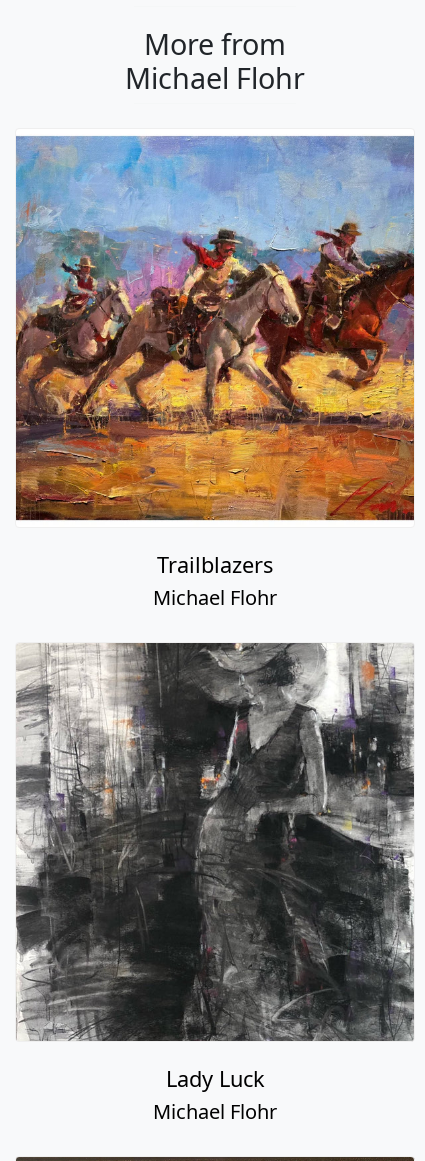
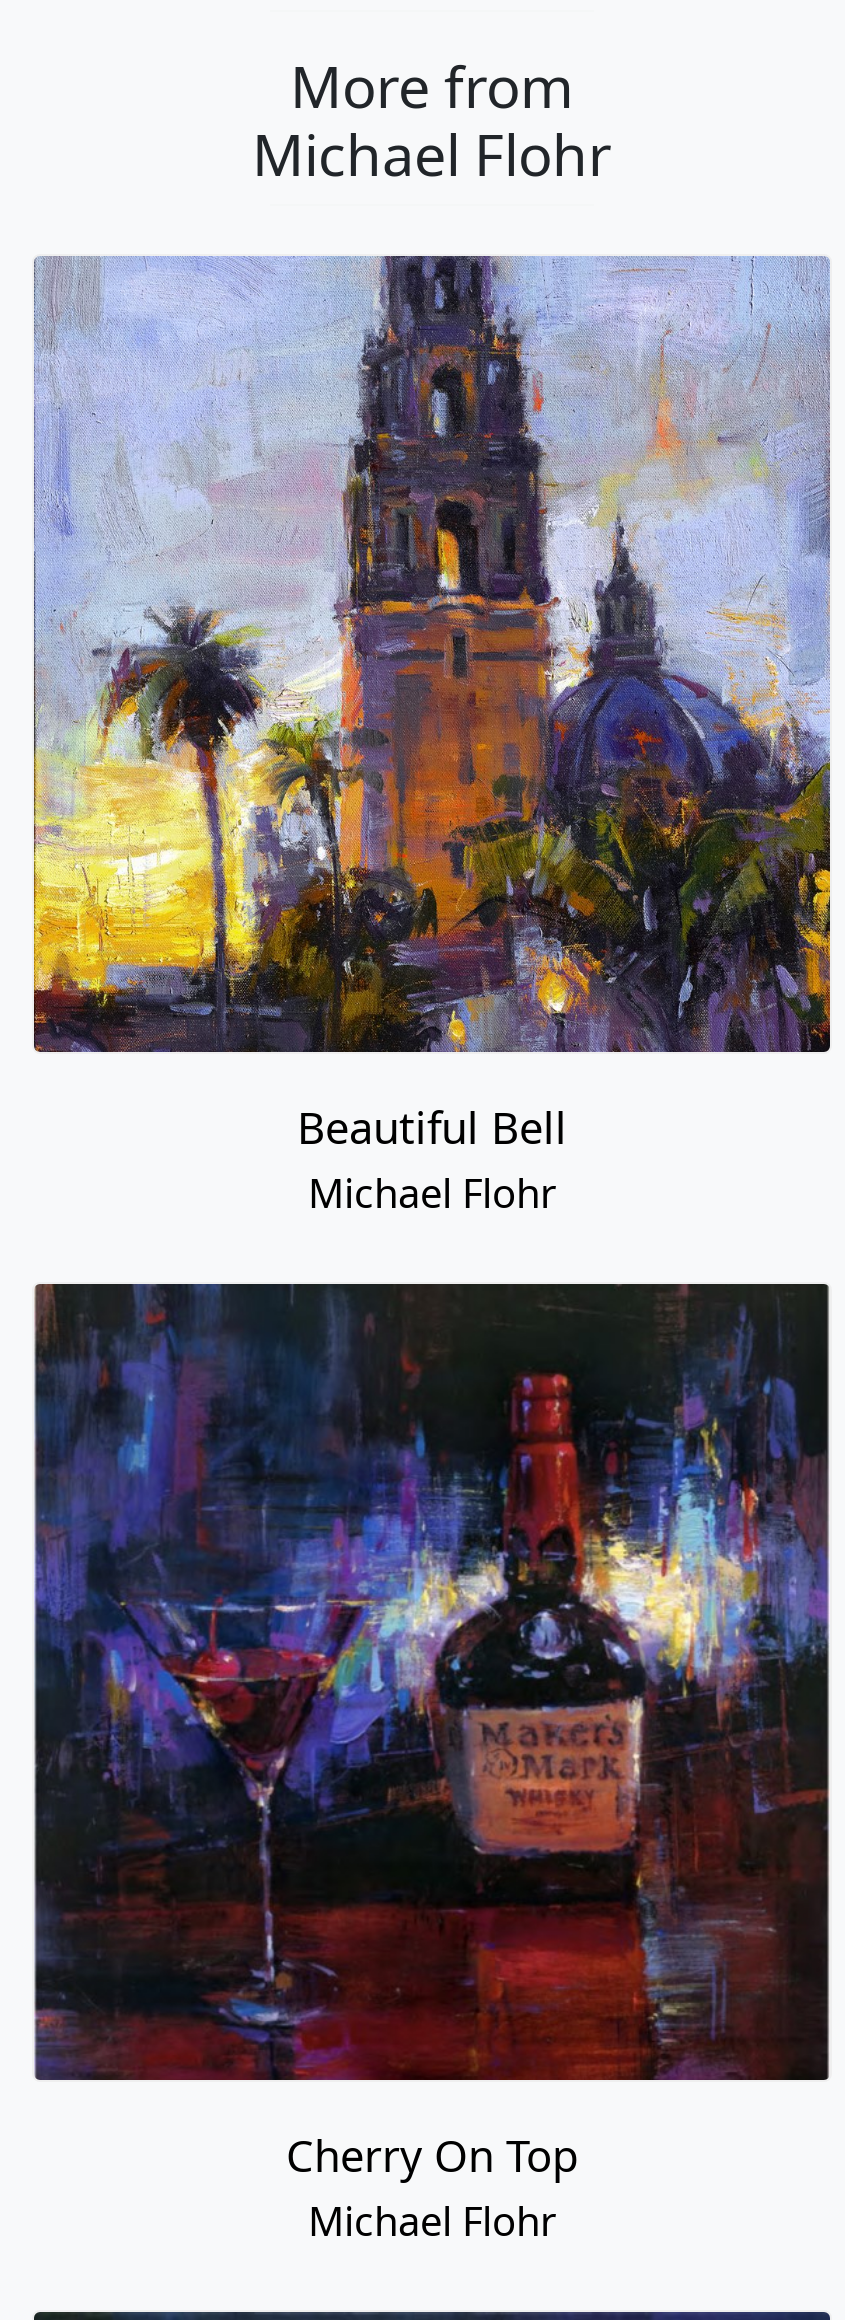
- [image]
- Trailblazers
+ [image]
+ Beautiful Bell

- [image]
- Lady Luck
+ [image]
+ Cherry On Top
